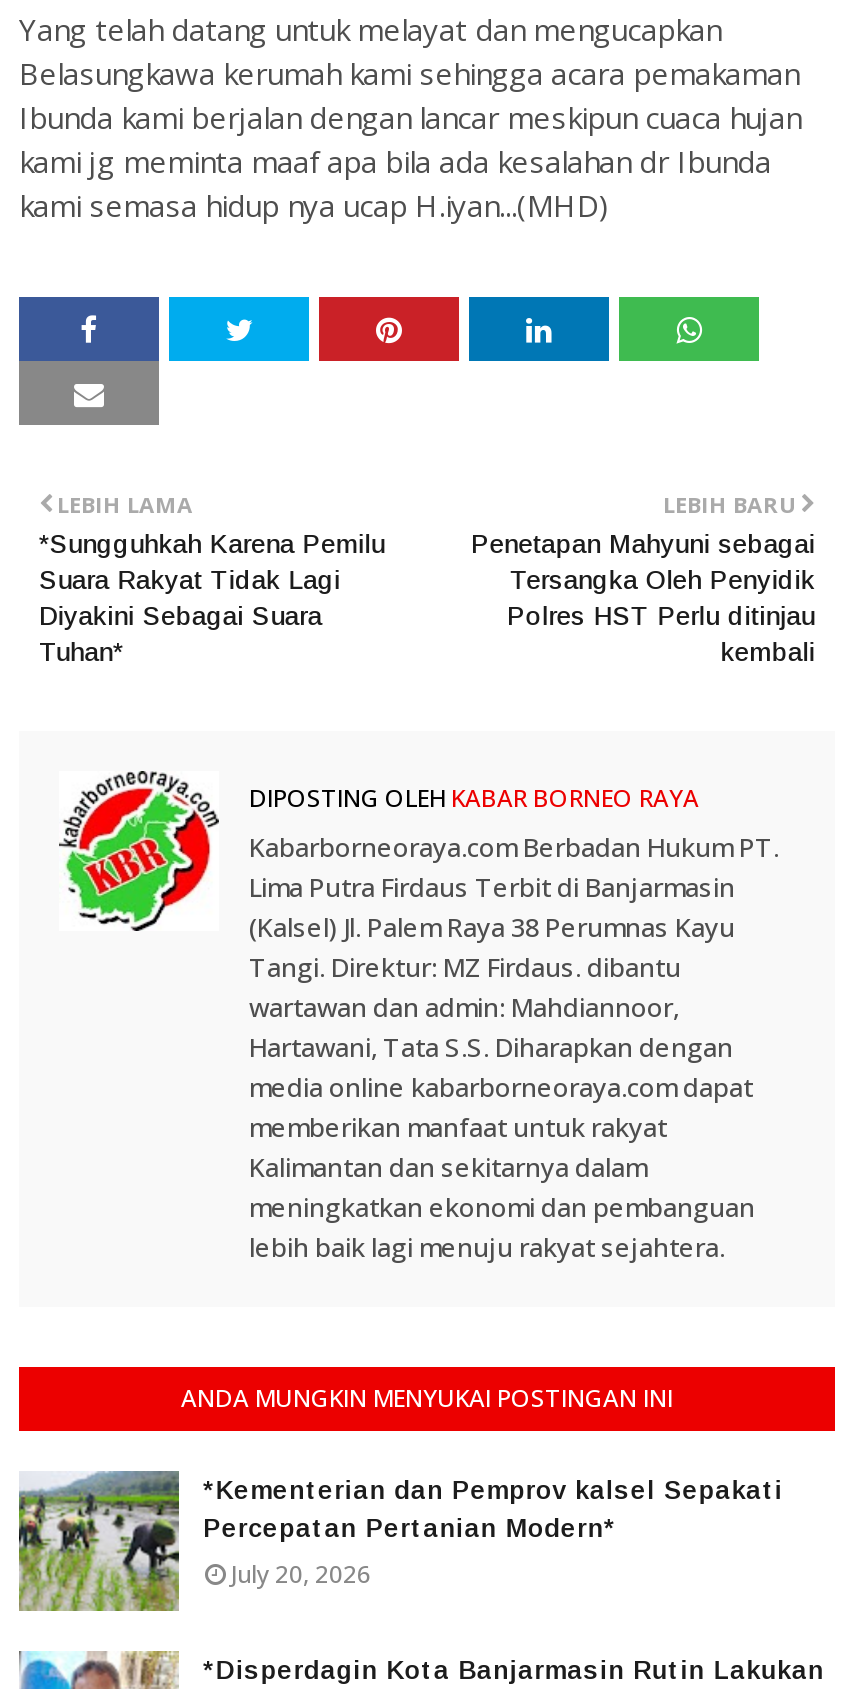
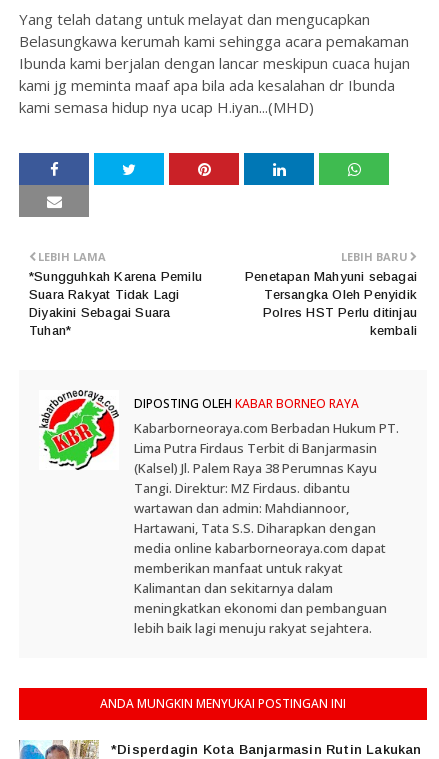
- [image]
- *Kementerian dan Pemprov kalsel Sepakati
- Percepatan Pertanian Modern*
- July 20, 2026
